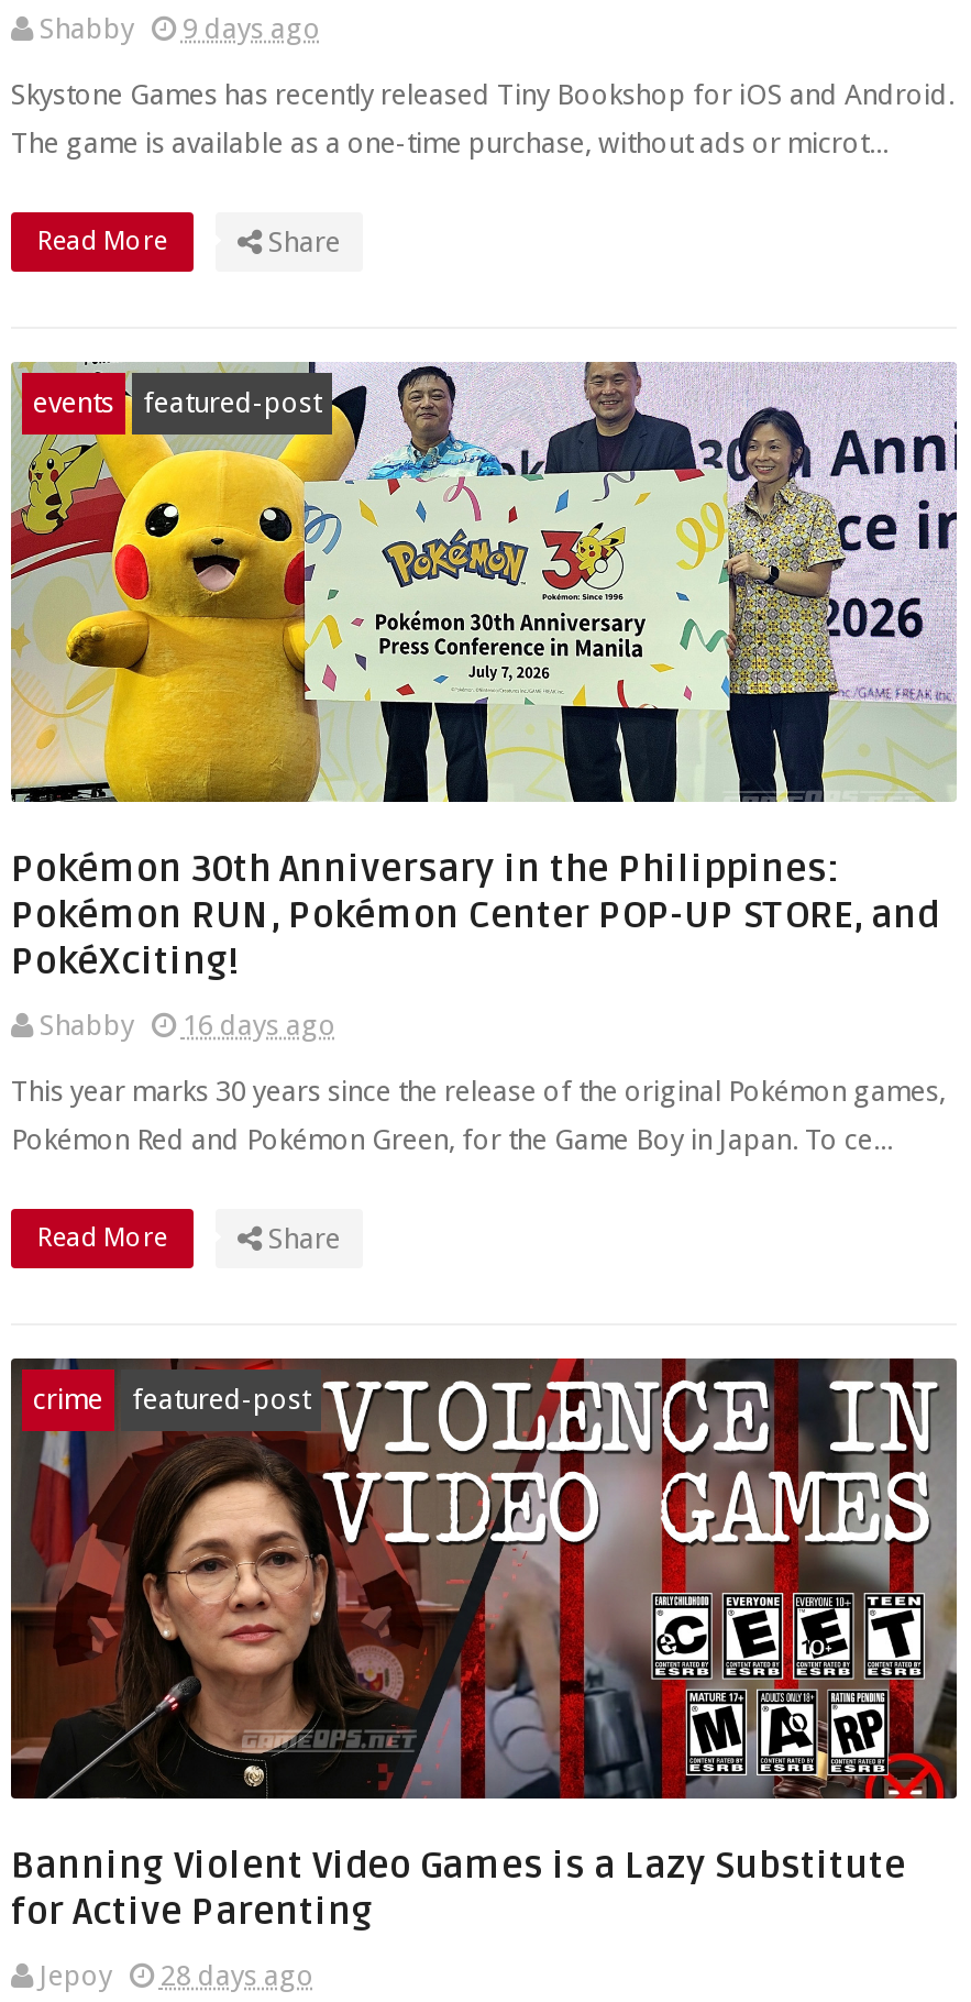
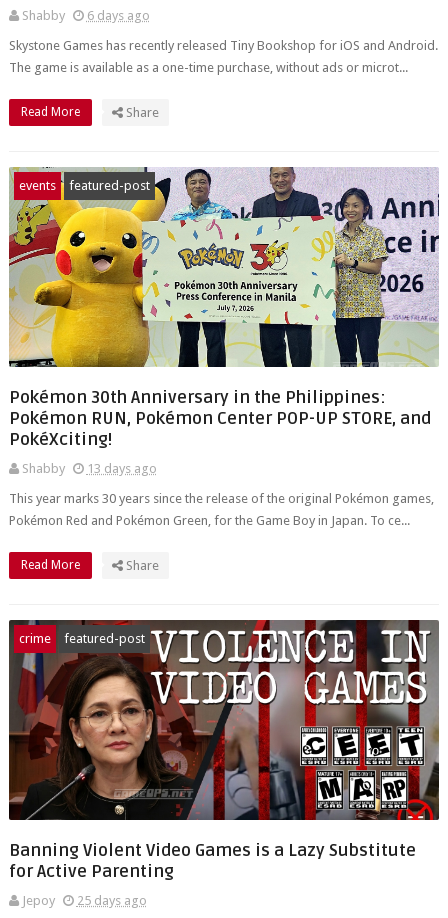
- Shabby 9 days ago
+ Shabby 6 days ago

- Shabby 16 days ago
+ Shabby 13 days ago

- Jepoy 28 days ago
+ Jepoy 25 days ago
